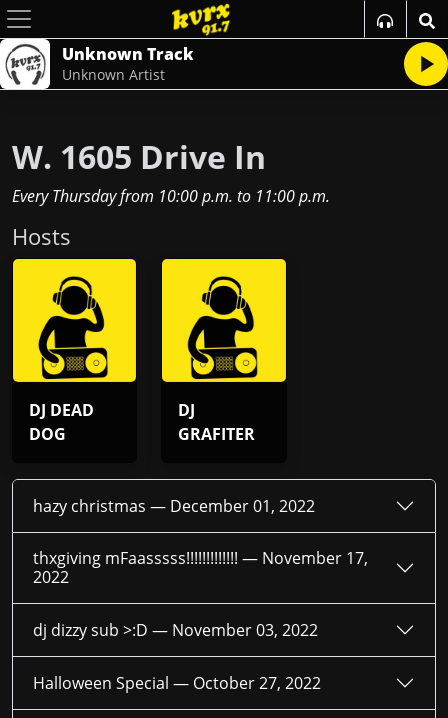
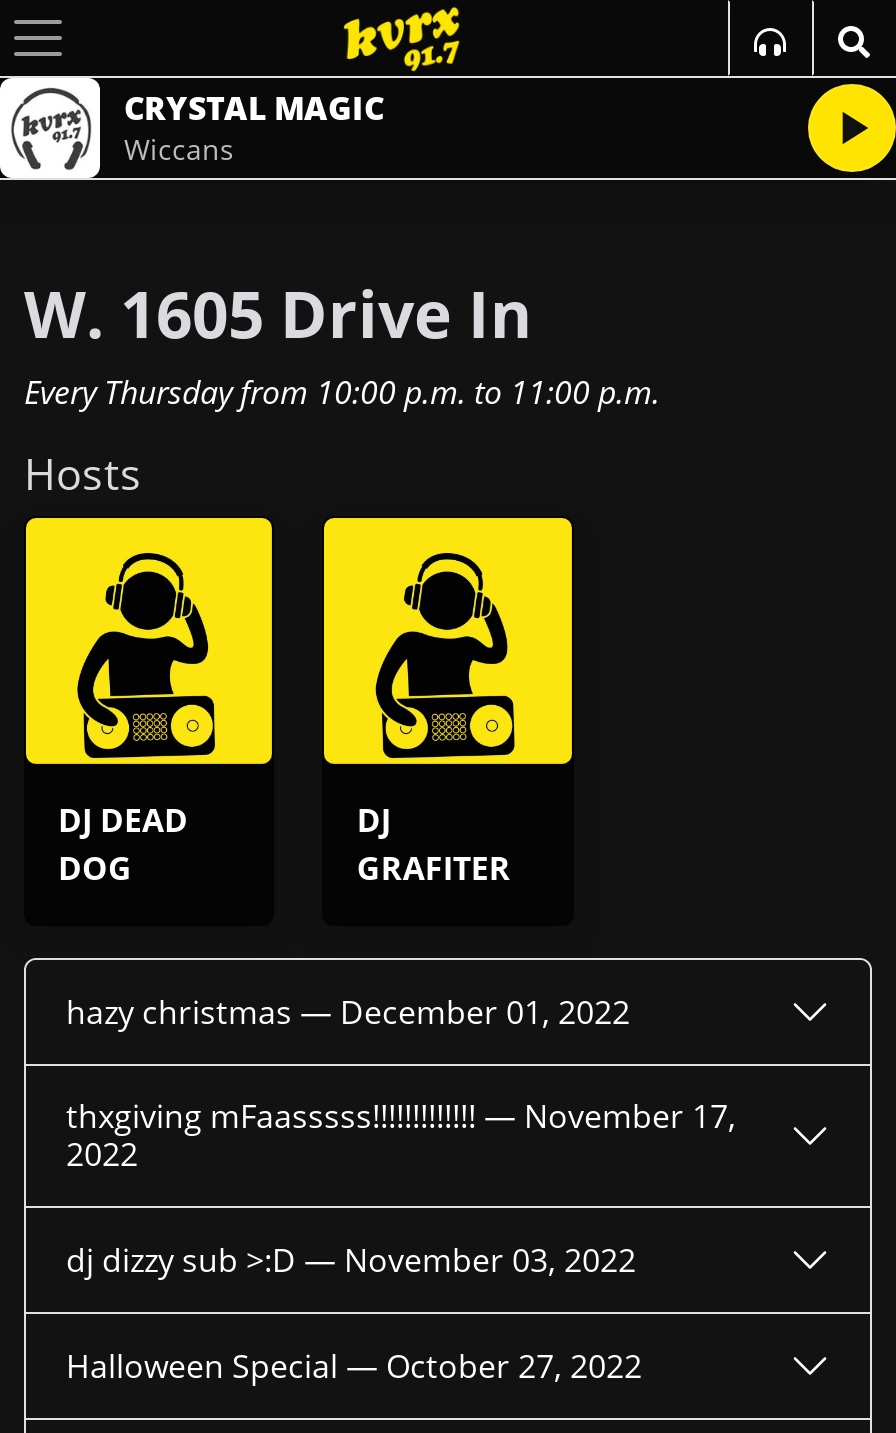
- Unknown Track
- Unknown Artist
+ CRYSTAL MAGIC
+ Wiccans
